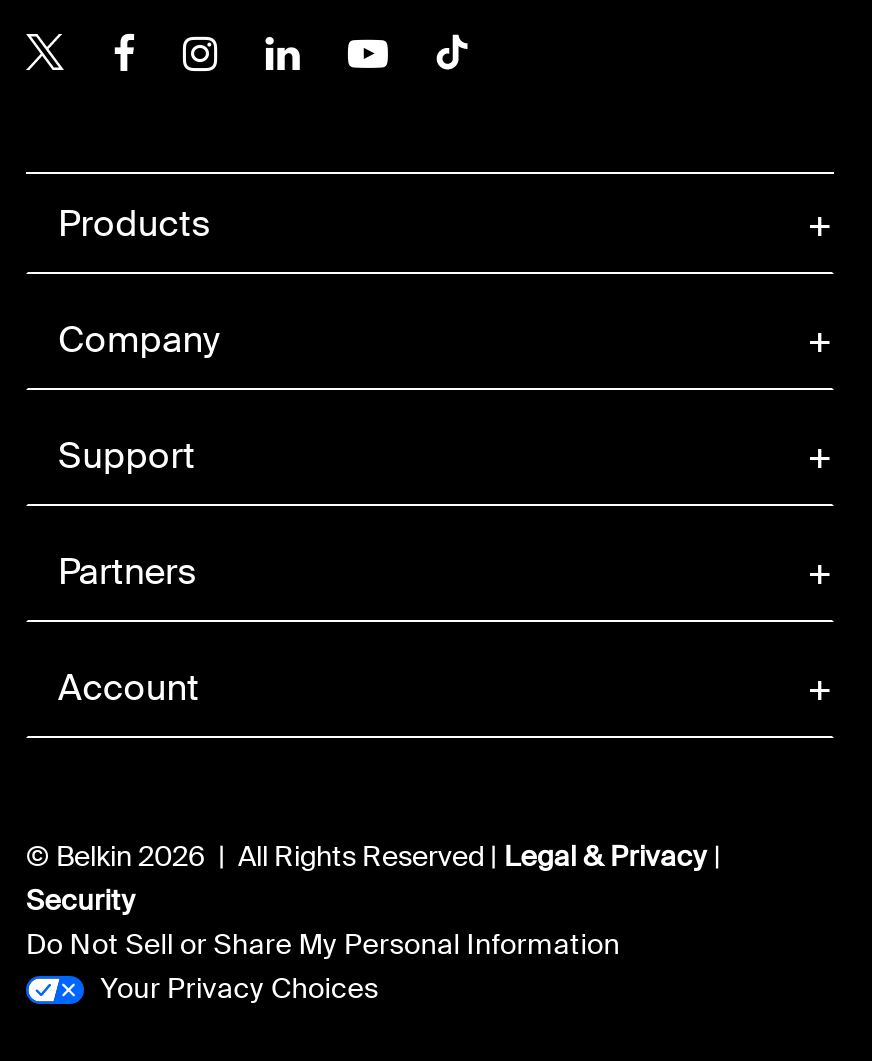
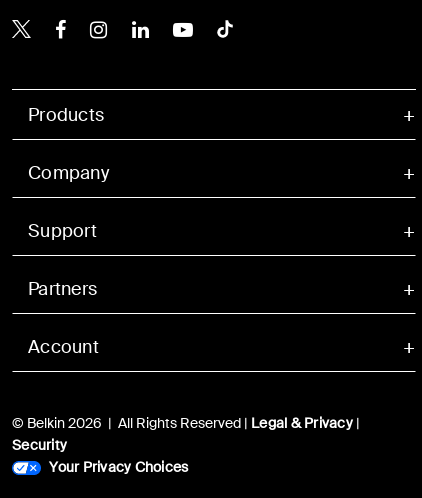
- Do Not Sell or Share My Personal Information
